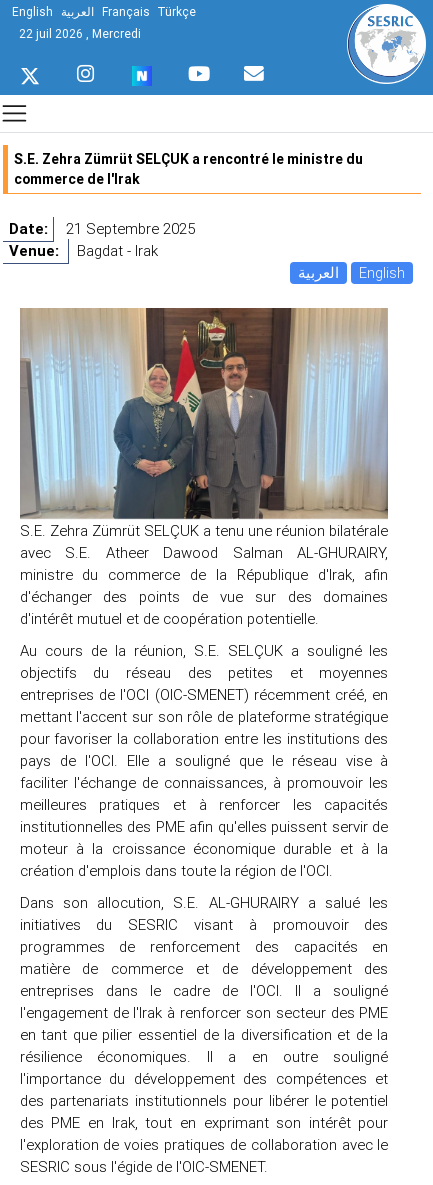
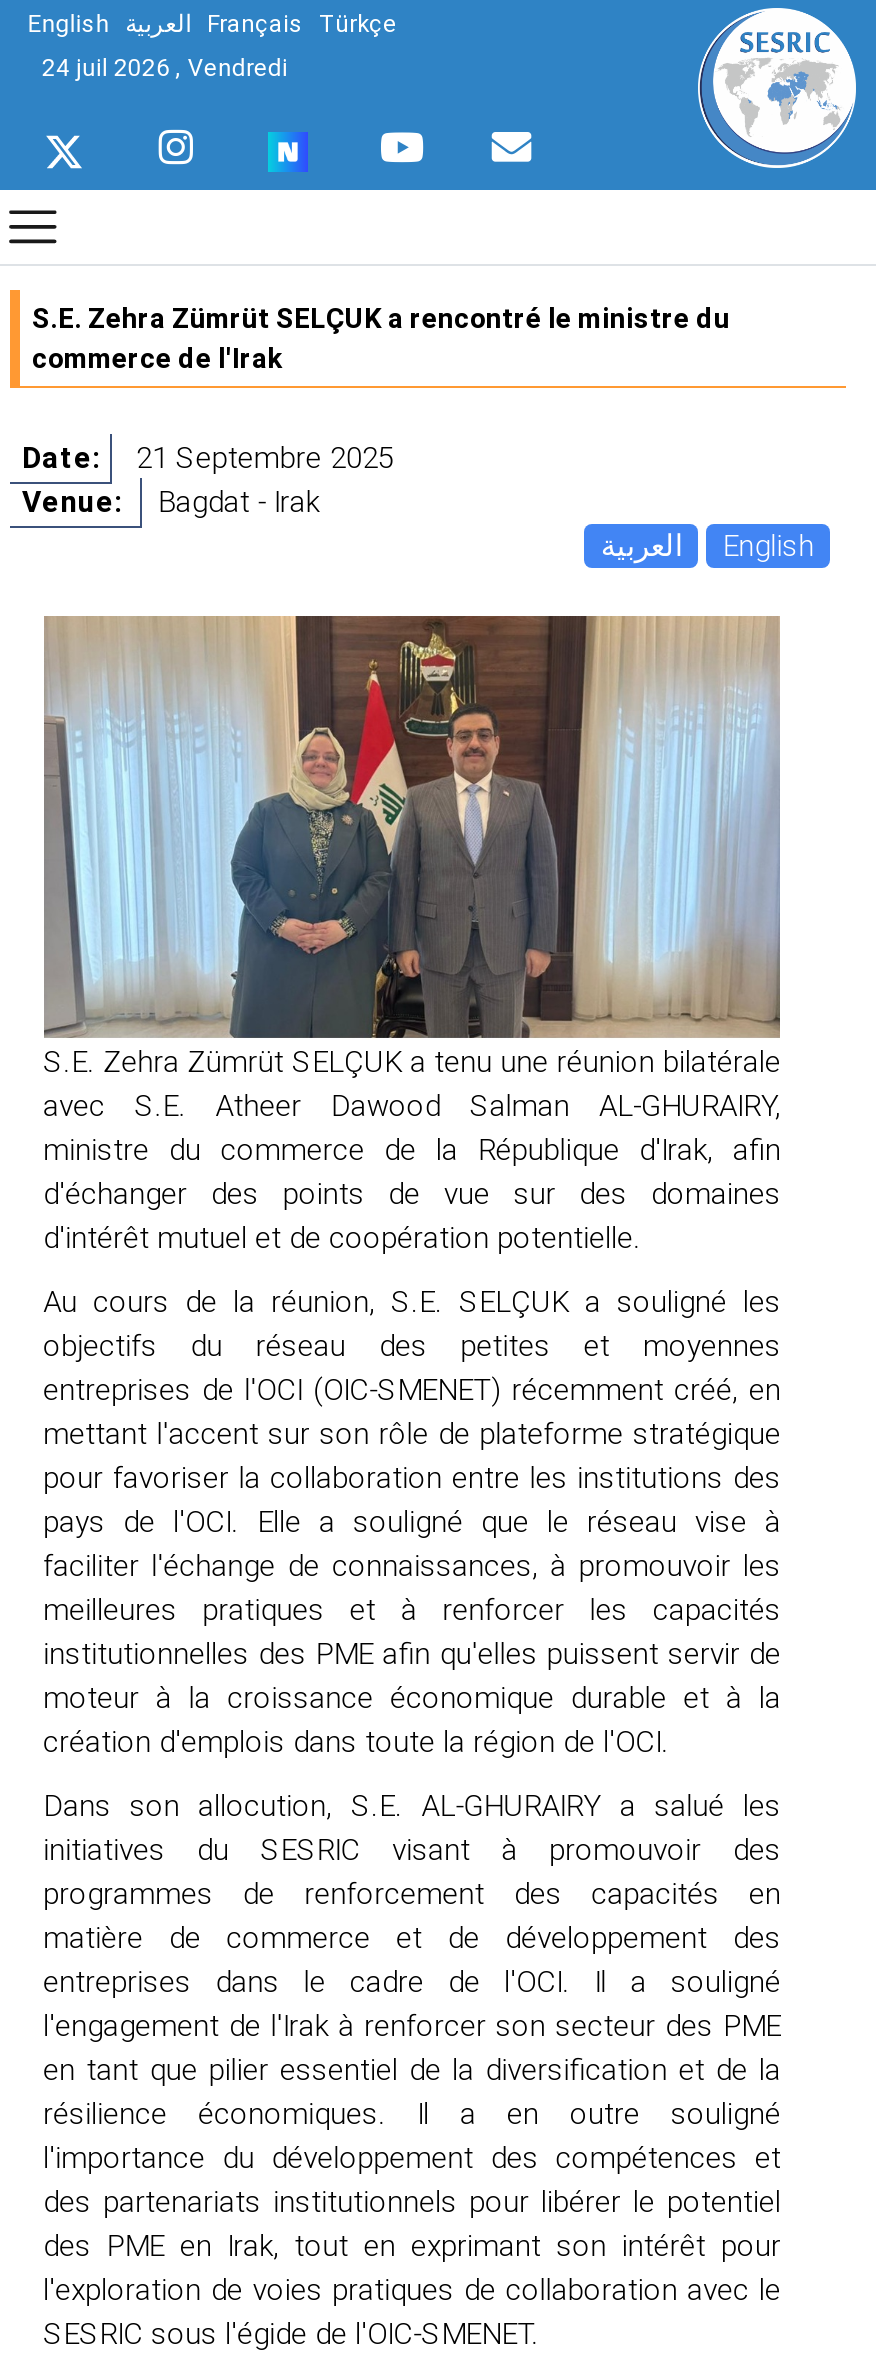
- 22 juil 2026 , Mercredi
+ 24 juil 2026 , Vendredi
